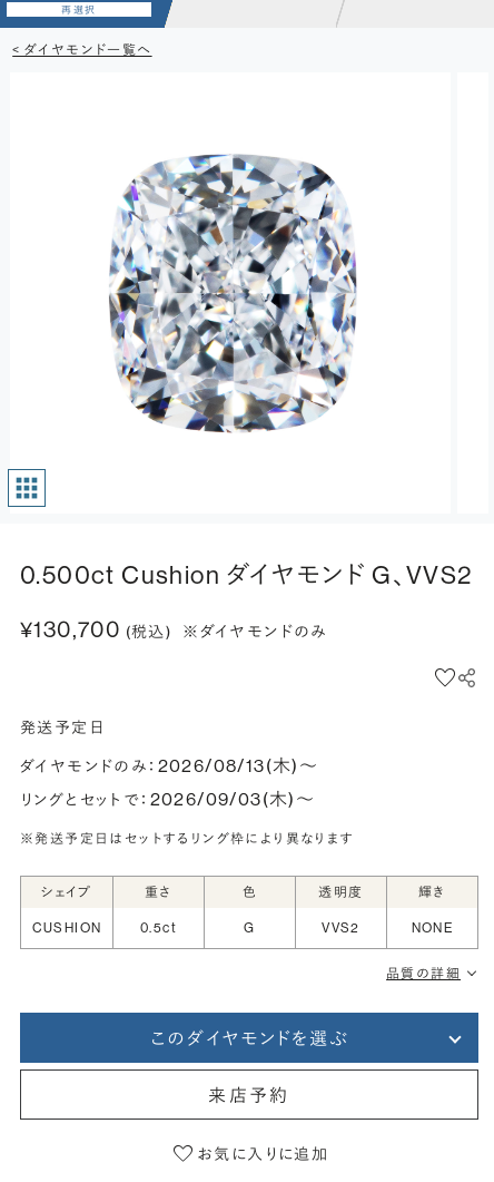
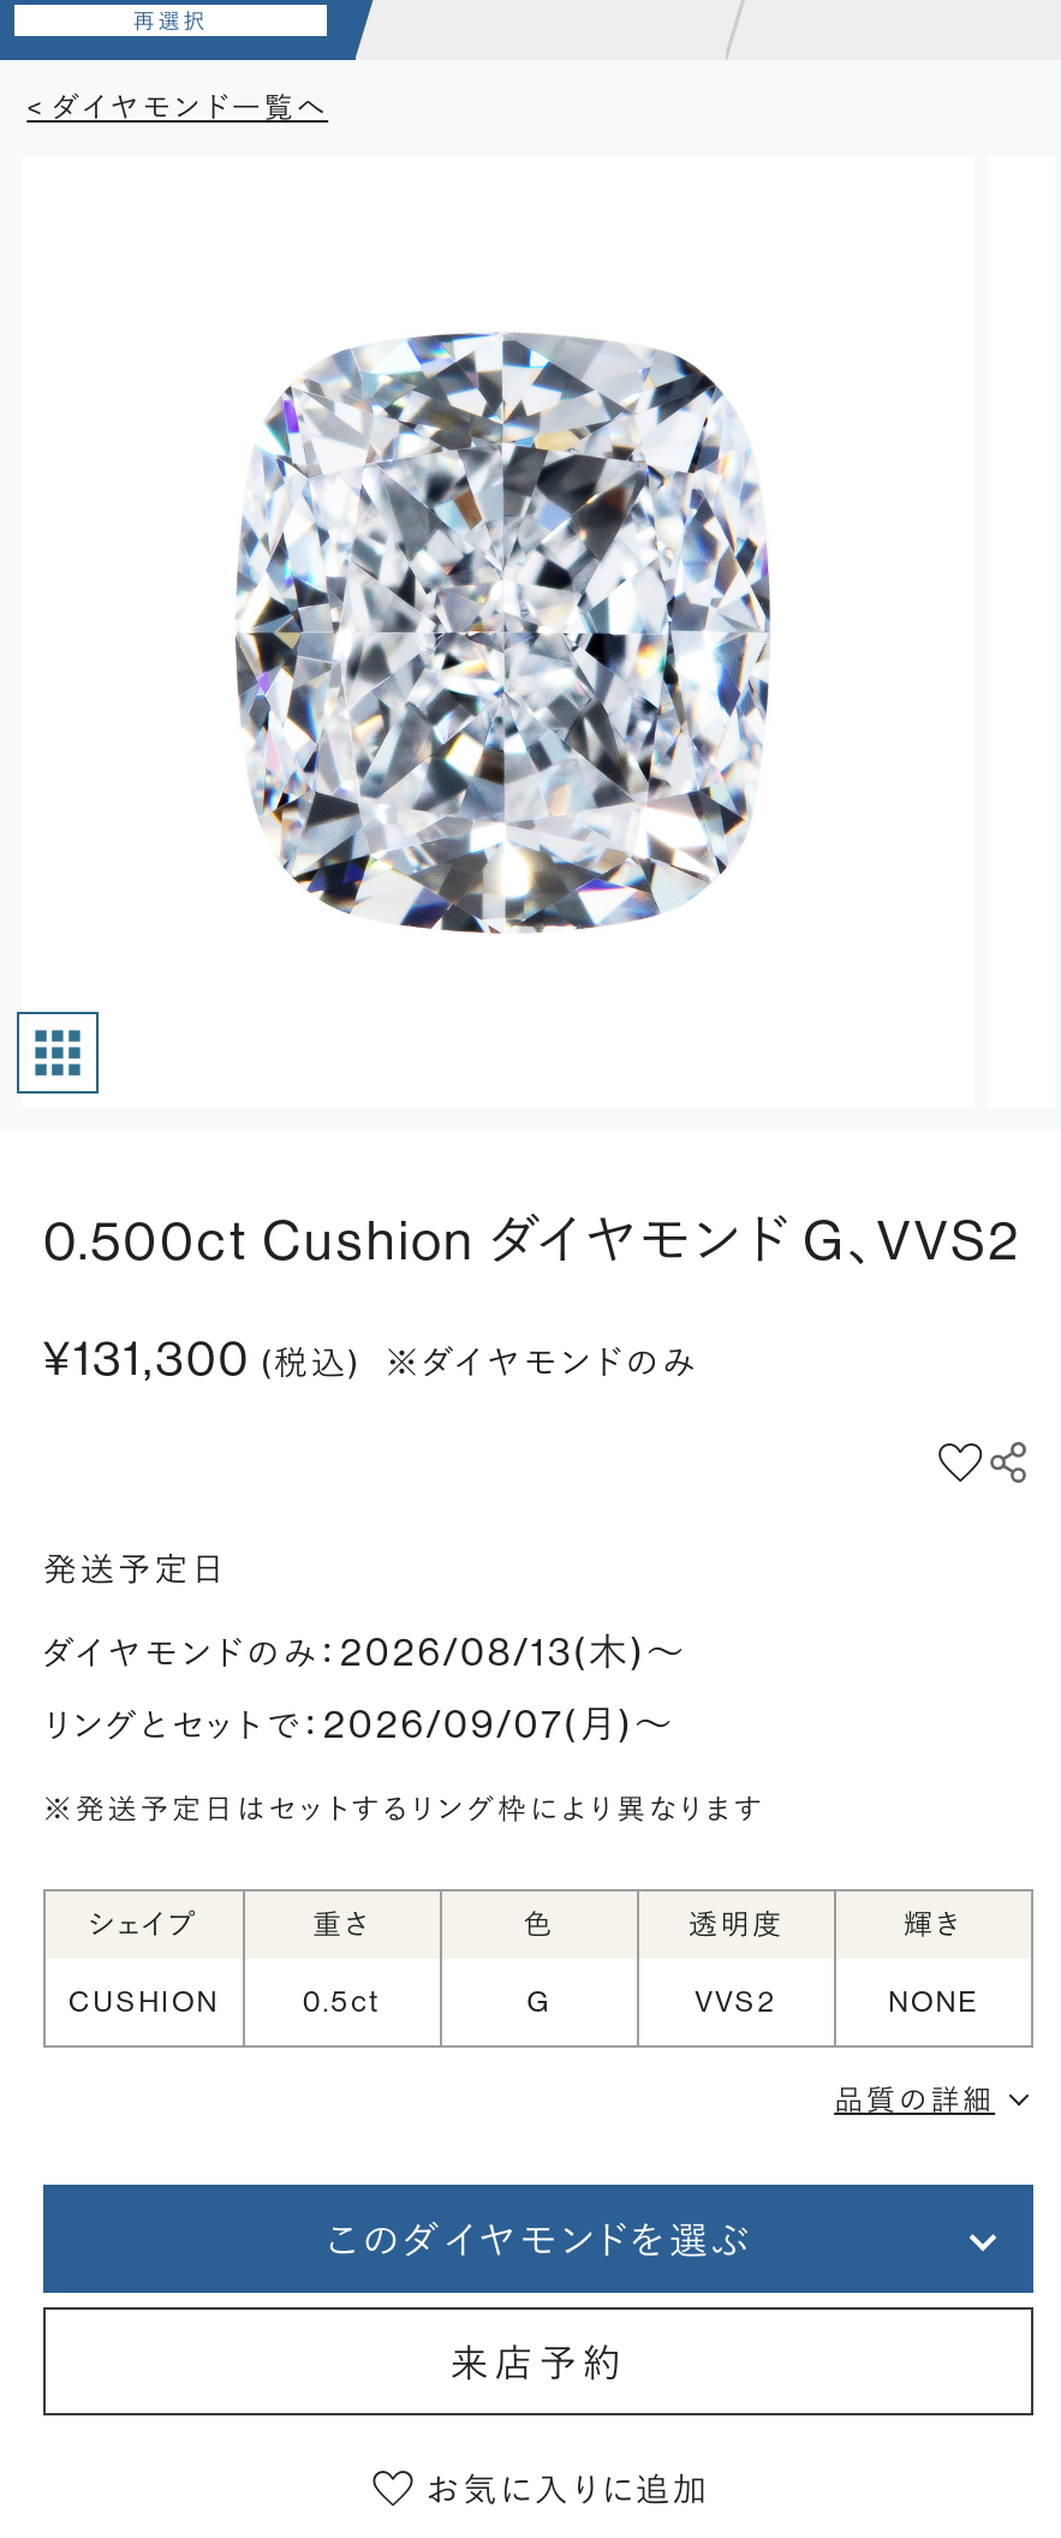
- ¥130,700 (税込) ※ダイヤモンドのみ
+ ¥131,300 (税込) ※ダイヤモンドのみ

- リングとセットで：2026/09/03(木)〜
+ リングとセットで：2026/09/07(月)〜
